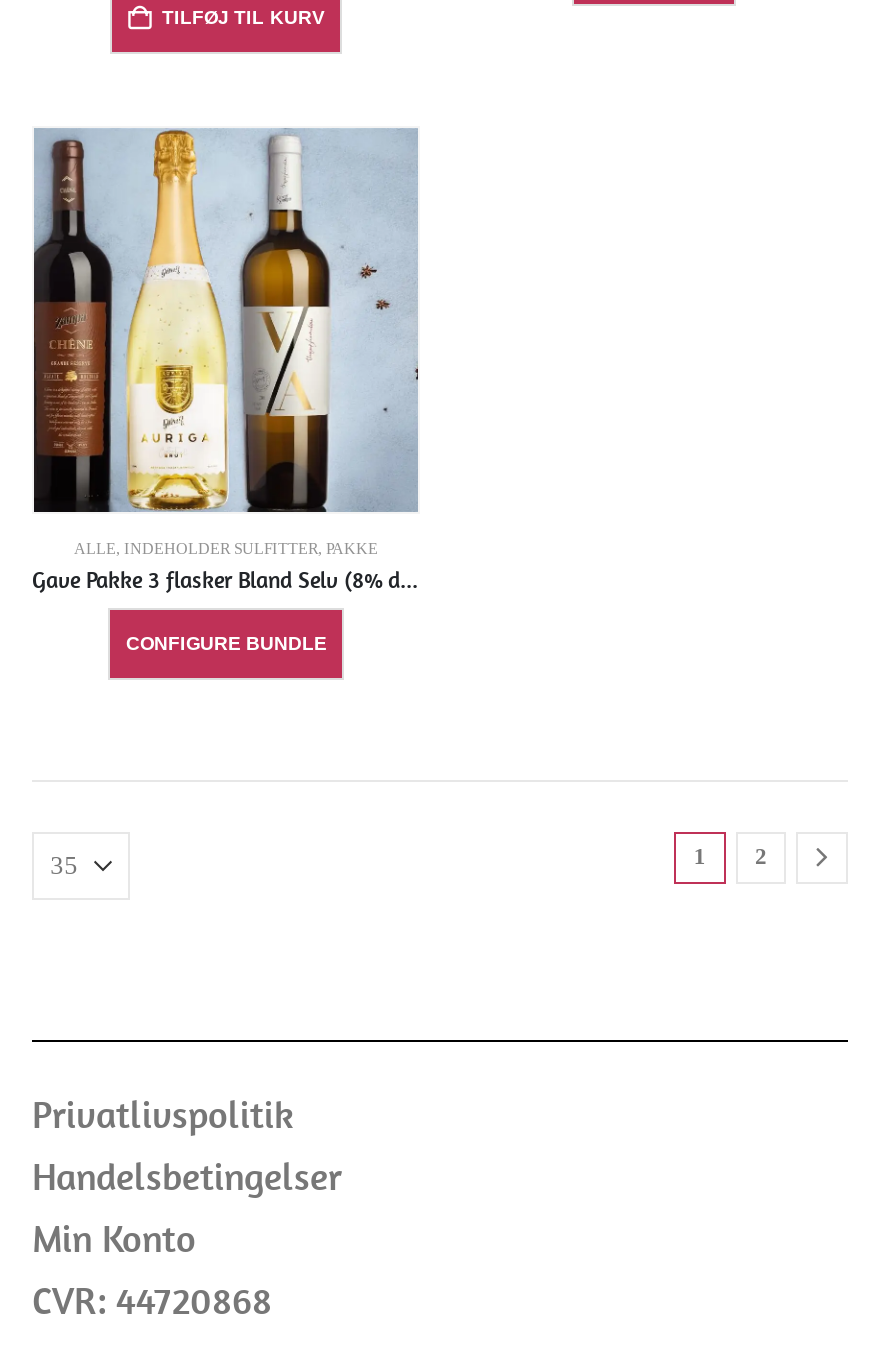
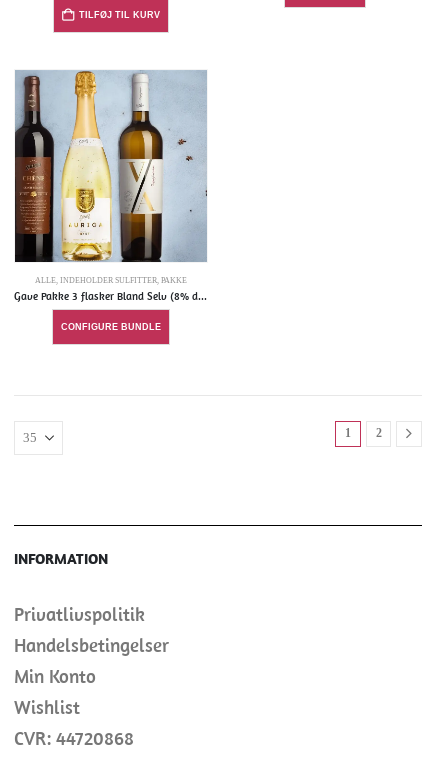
+ INFORMATION

+ Wishlist
